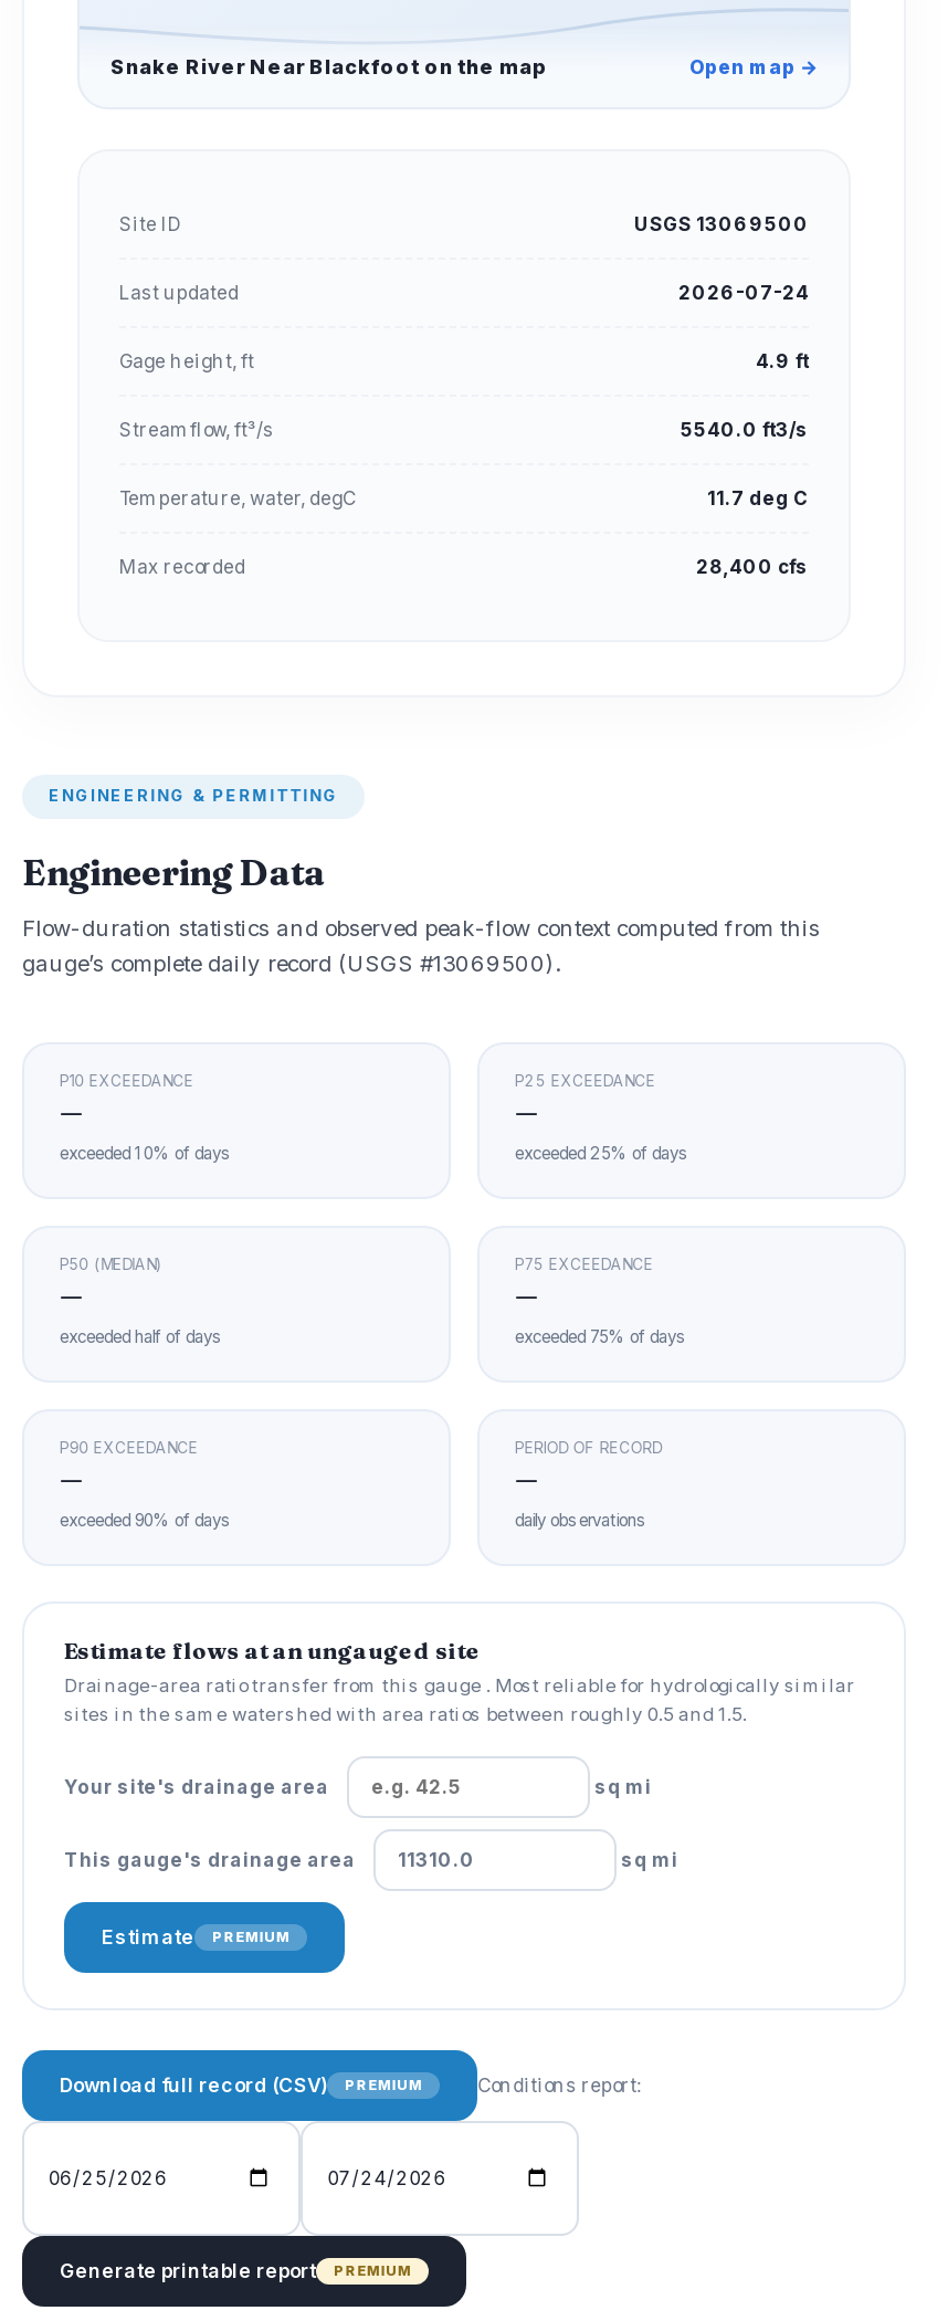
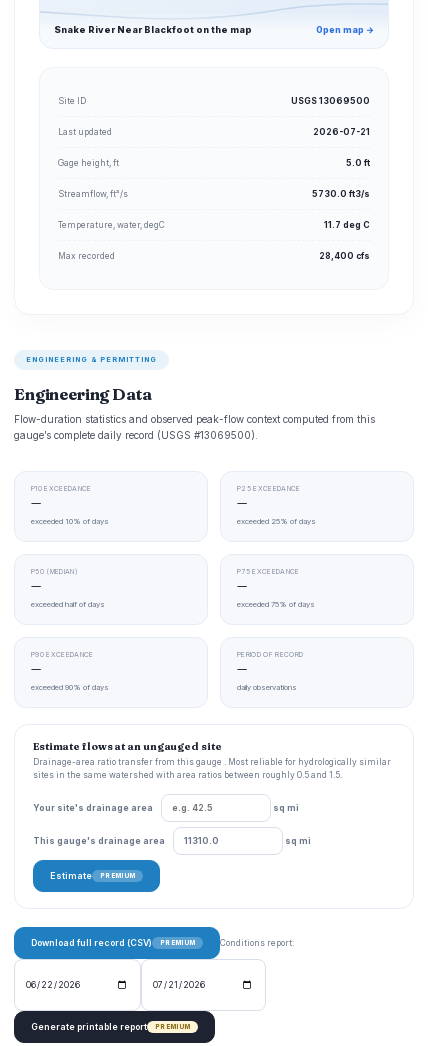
- 2026-07-24
+ 2026-07-21

- 4.9 ft
+ 5.0 ft

- 5540.0 ft3/s
+ 5730.0 ft3/s
